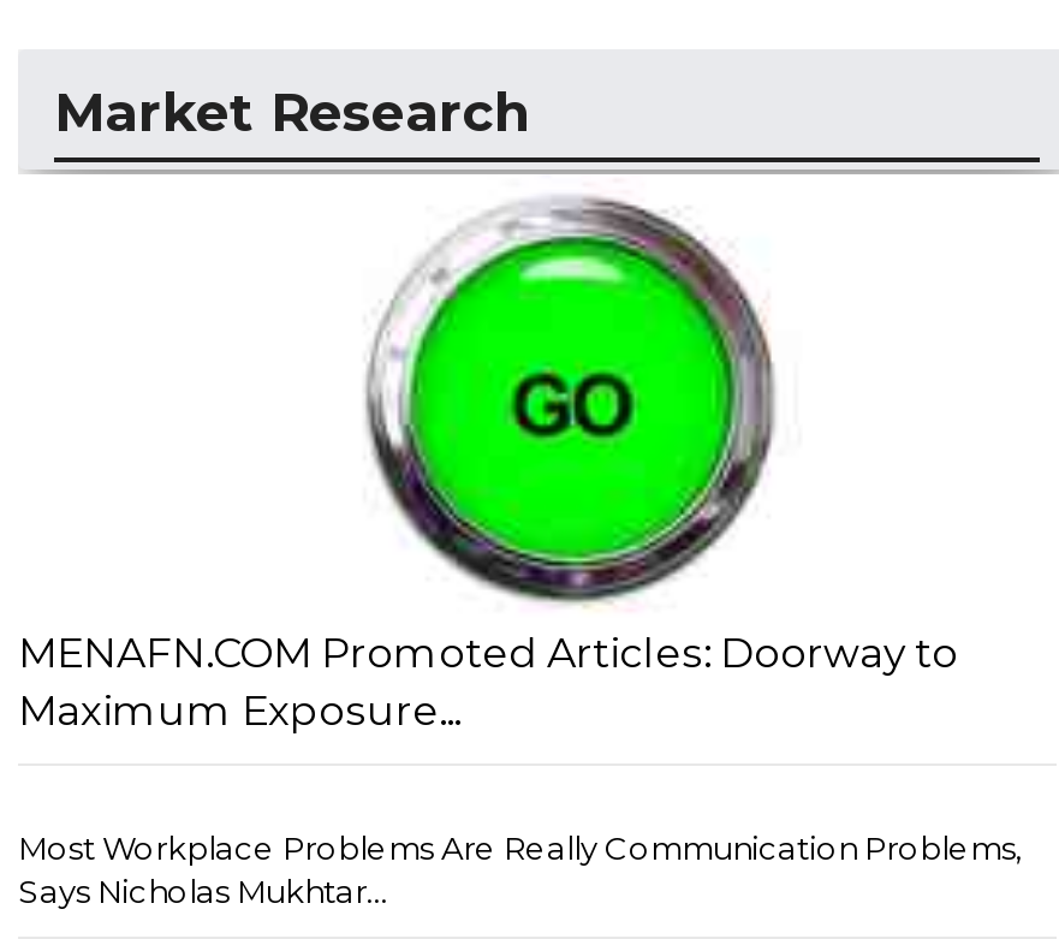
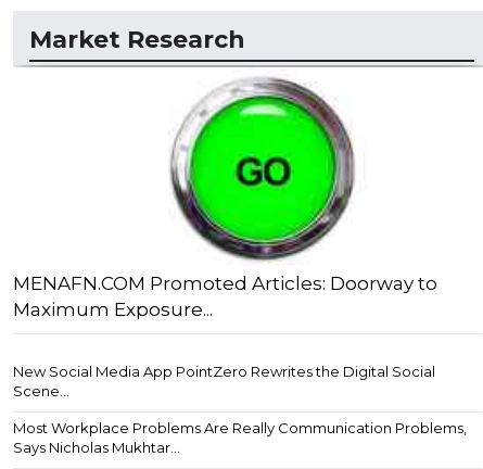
+ New Social Media App PointZero Rewrites the Digital Social
+ Scene...
